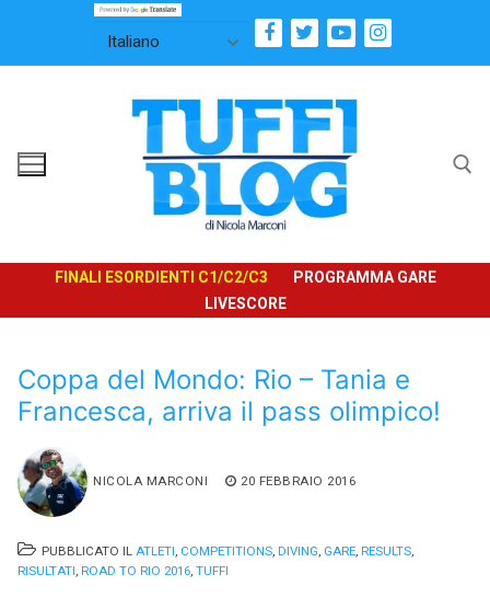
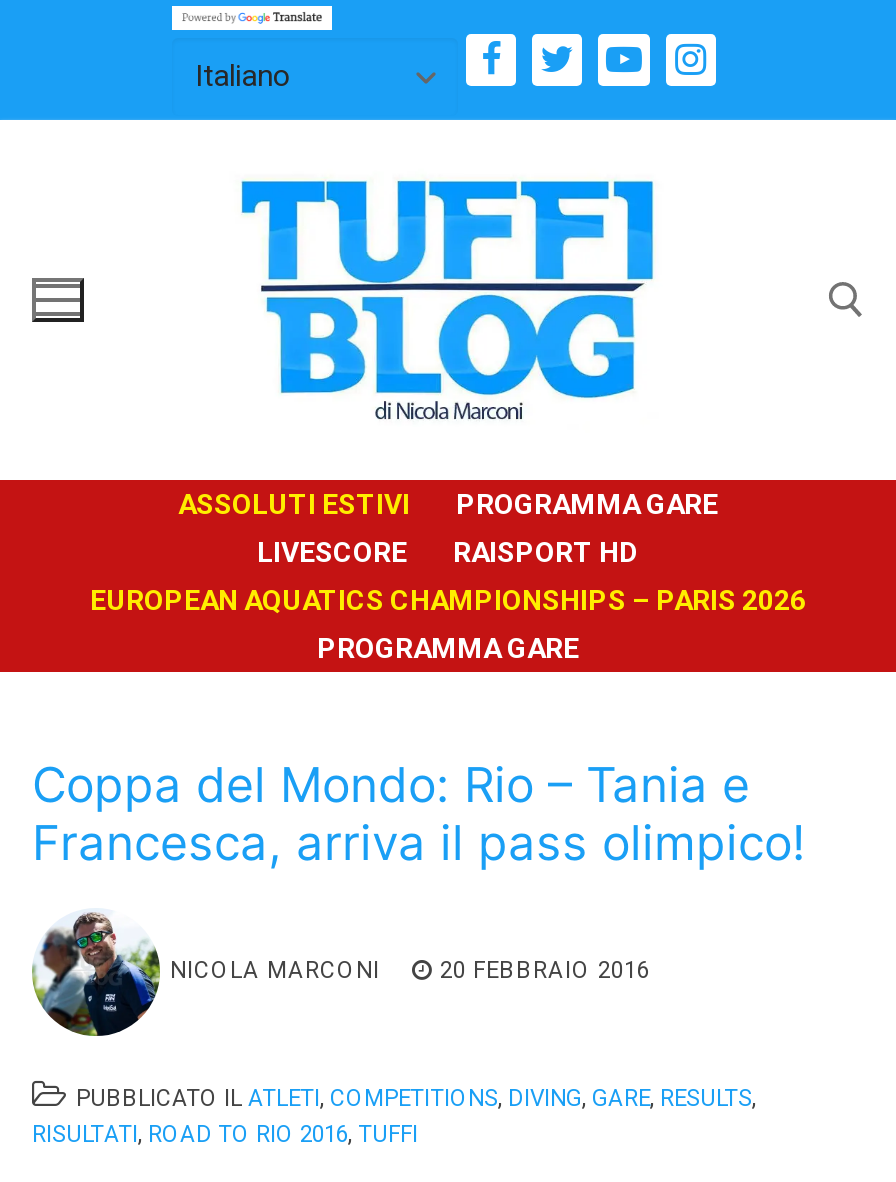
- FINALI ESORDIENTI C1/C2/C3
+ ASSOLUTI ESTIVI

+ RAISPORT HD
+ EUROPEAN AQUATICS CHAMPIONSHIPS – PARIS 2026
+ PROGRAMMA GARE
